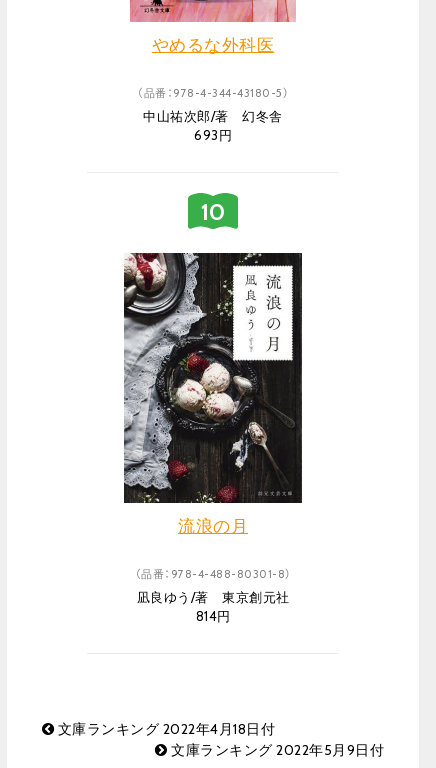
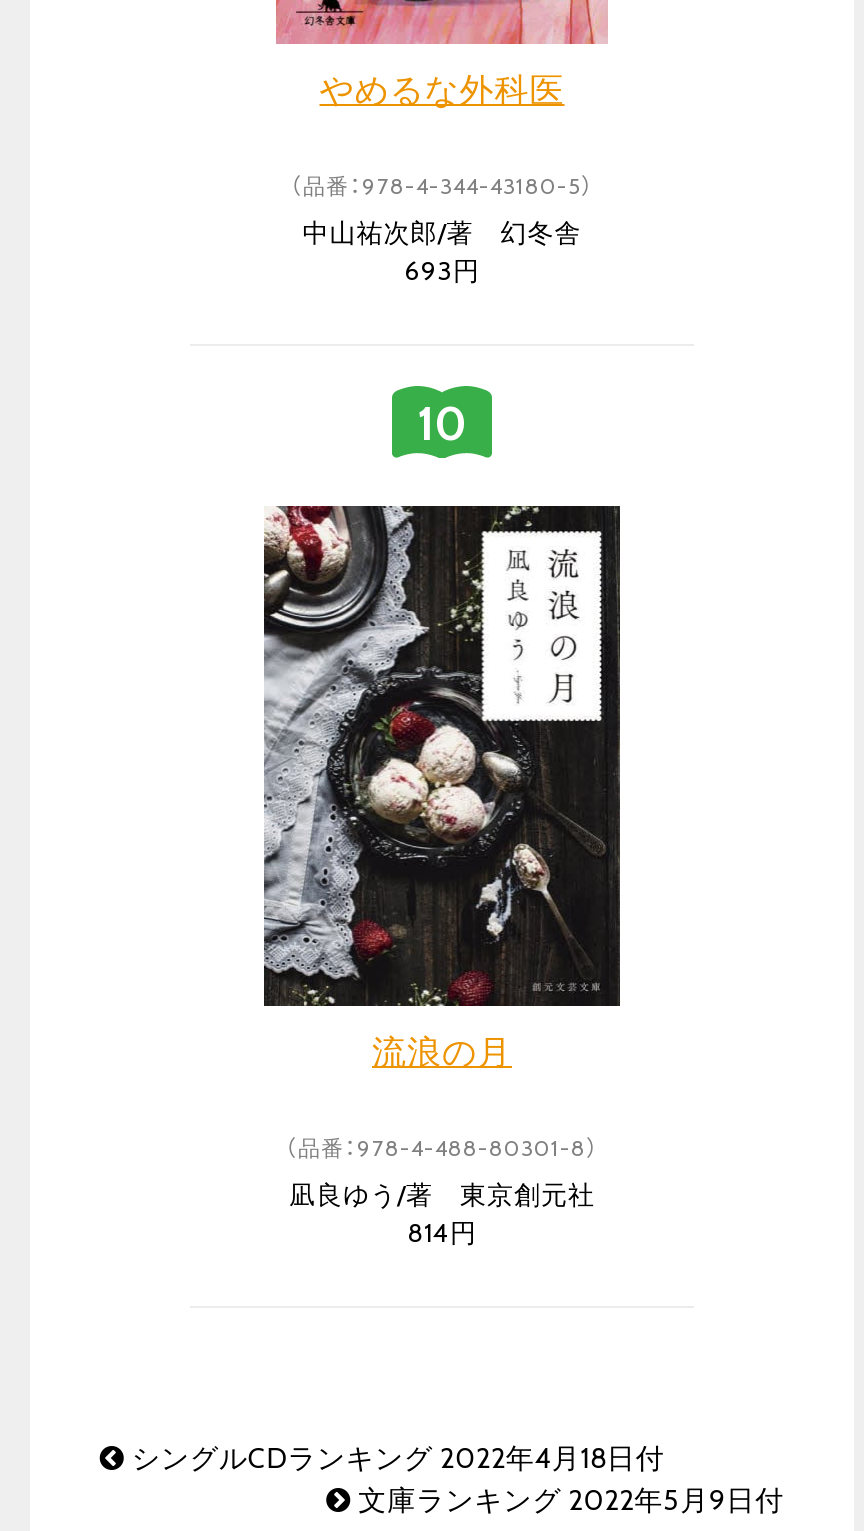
- 文庫ランキング 2022年4月18日付
+ シングルCDランキング 2022年4月18日付
